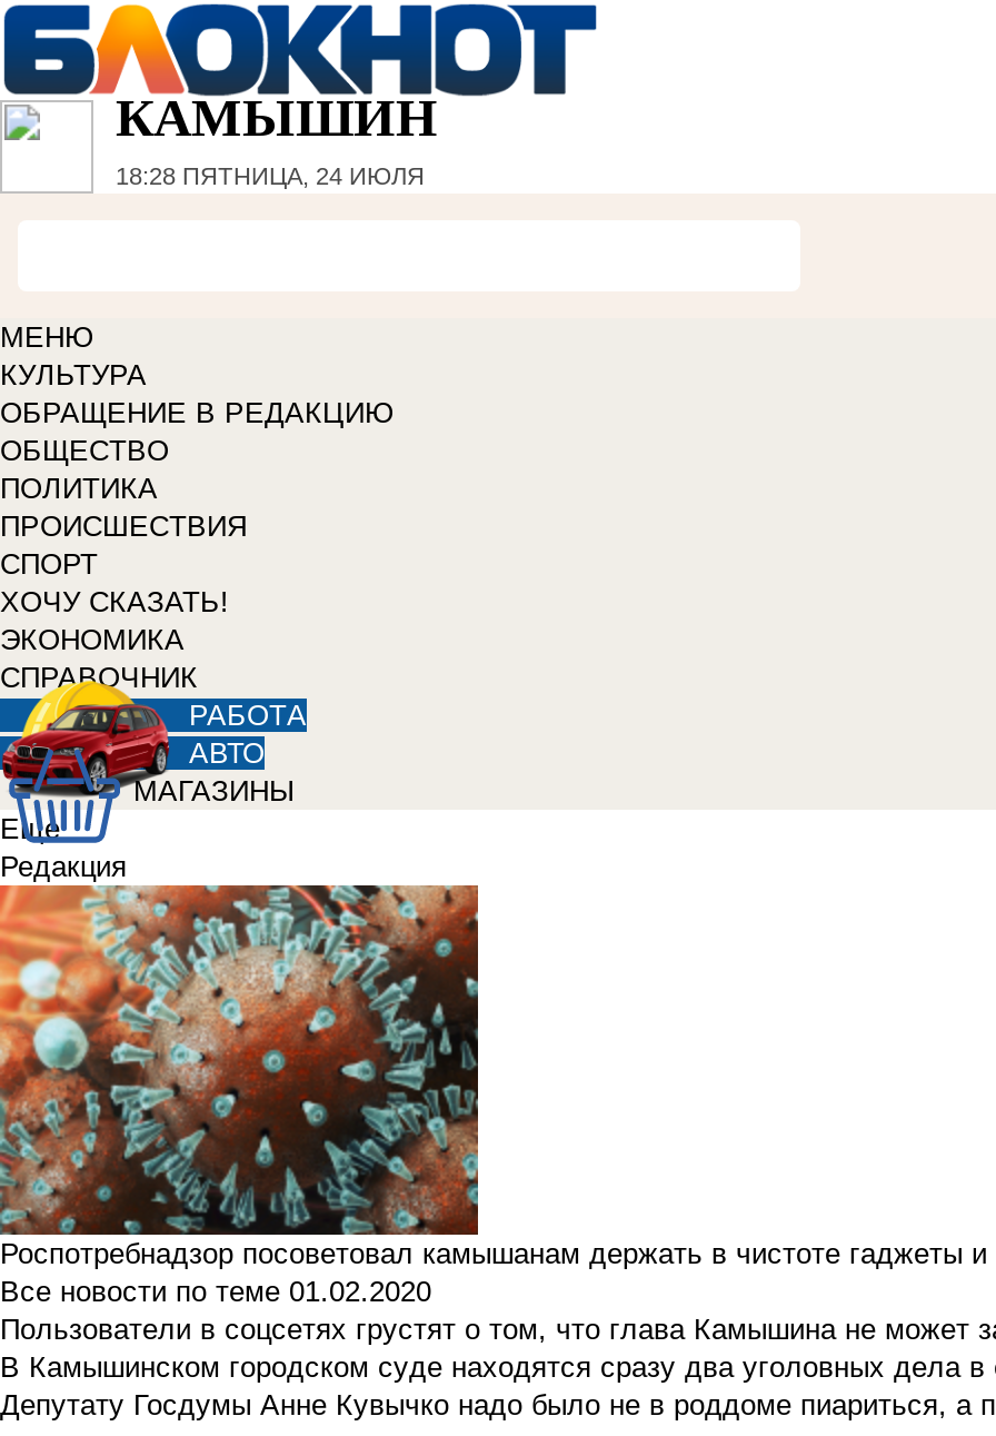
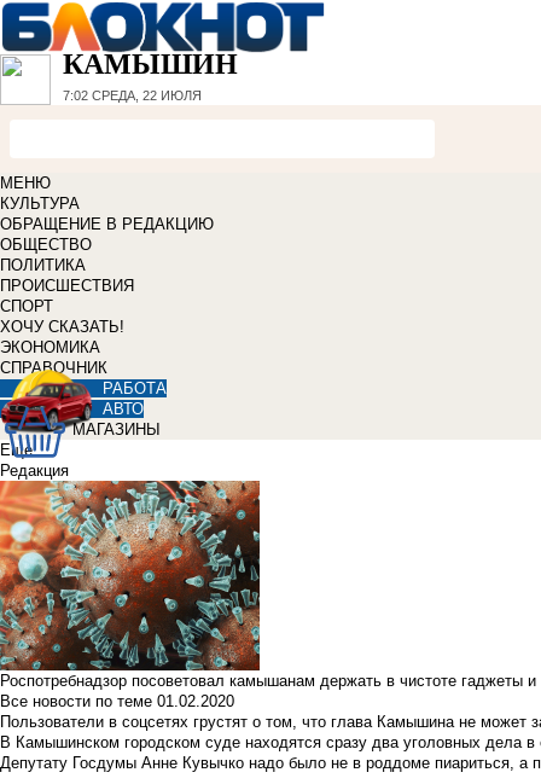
- 18:28 ПЯТНИЦА, 24 ИЮЛЯ
+ 7:02 СРЕДА, 22 ИЮЛЯ
